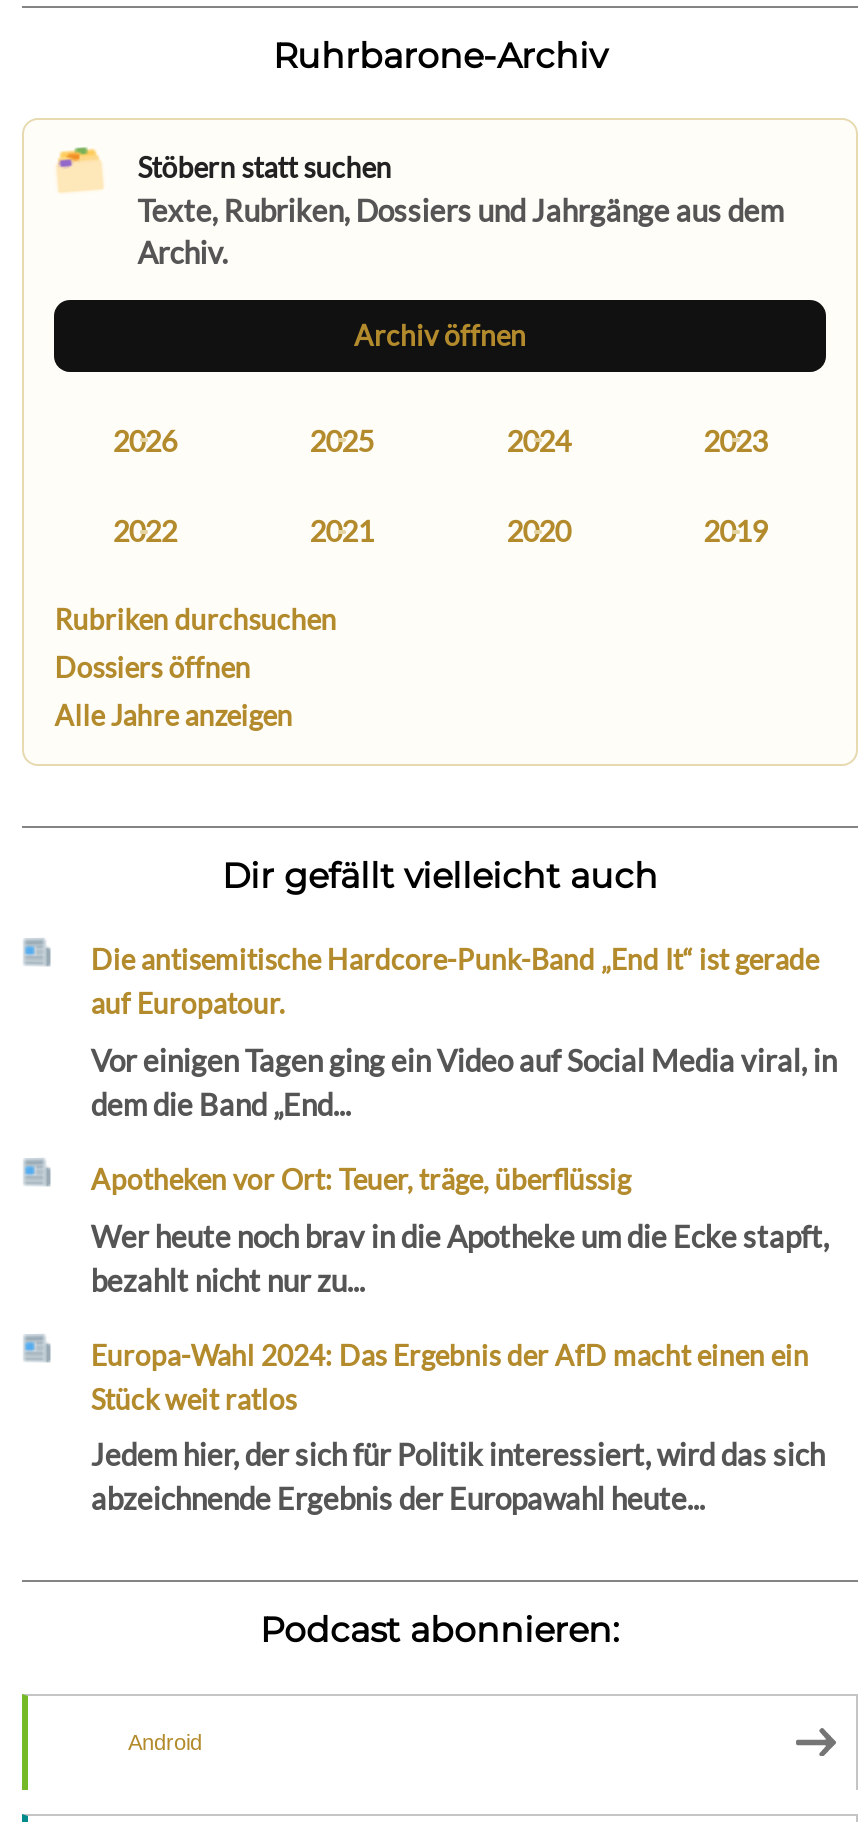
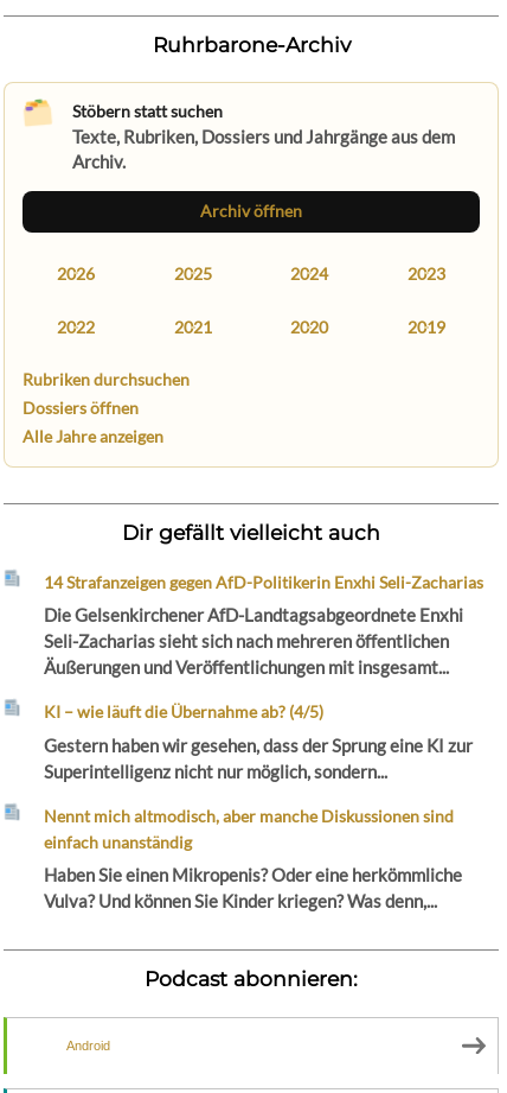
- Die antisemitische Hardcore-Punk-Band „End It“ ist gerade
- auf Europatour.
+ 14 Strafanzeigen gegen AfD-Politikerin Enxhi Seli-Zacharias

- Vor einigen Tagen ging ein Video auf Social Media viral, in
- dem die Band „End...
+ Die Gelsenkirchener AfD-Landtagsabgeordnete Enxhi
+ Seli-Zacharias sieht sich nach mehreren öffentlichen
+ Äußerungen und Veröffentlichungen mit insgesamt...

- Apotheken vor Ort: Teuer, träge, überflüssig
+ KI – wie läuft die Übernahme ab? (4/5)

- Wer heute noch brav in die Apotheke um die Ecke stapft,
- bezahlt nicht nur zu...
+ Gestern haben wir gesehen, dass der Sprung eine KI zur
+ Superintelligenz nicht nur möglich, sondern...

- Europa-Wahl 2024: Das Ergebnis der AfD macht einen ein
- Stück weit ratlos
+ Nennt mich altmodisch, aber manche Diskussionen sind
+ einfach unanständig

- Jedem hier, der sich für Politik interessiert, wird das sich
- abzeichnende Ergebnis der Europawahl heute...
+ Haben Sie einen Mikropenis? Oder eine herkömmliche
+ Vulva? Und können Sie Kinder kriegen? Was denn,...
